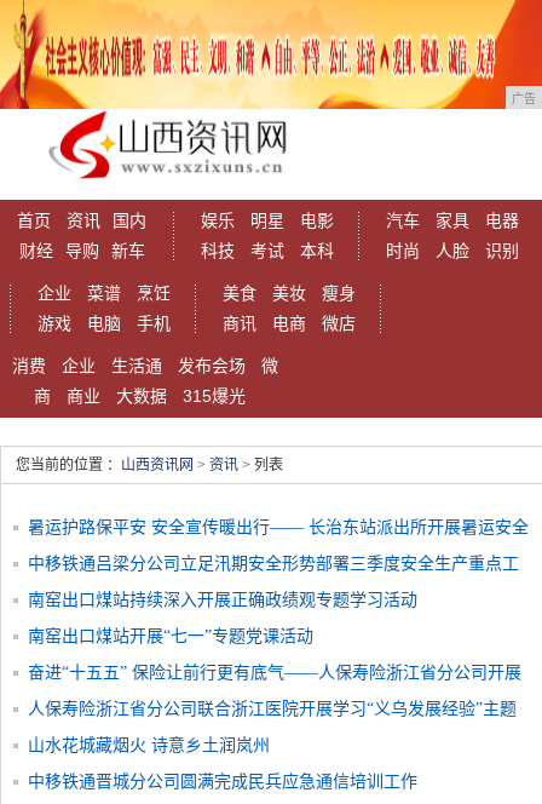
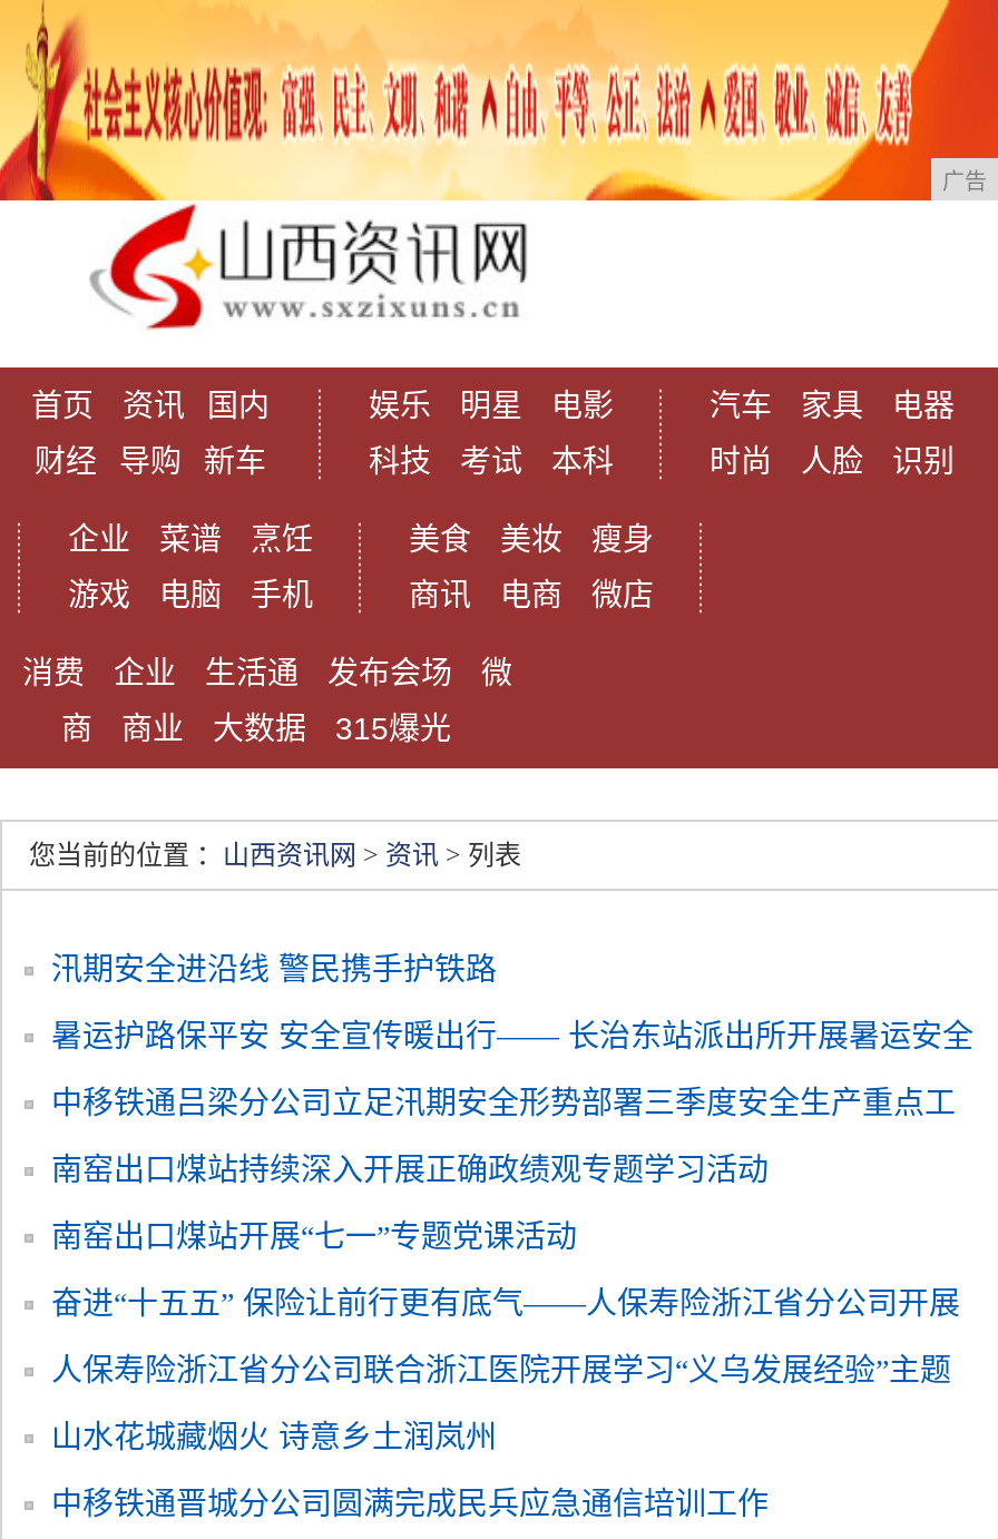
+ 汛期安全进沿线 警民携手护铁路
